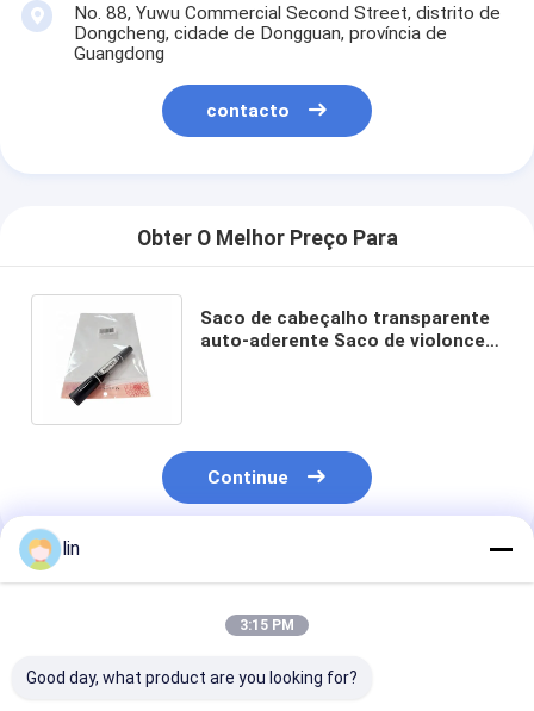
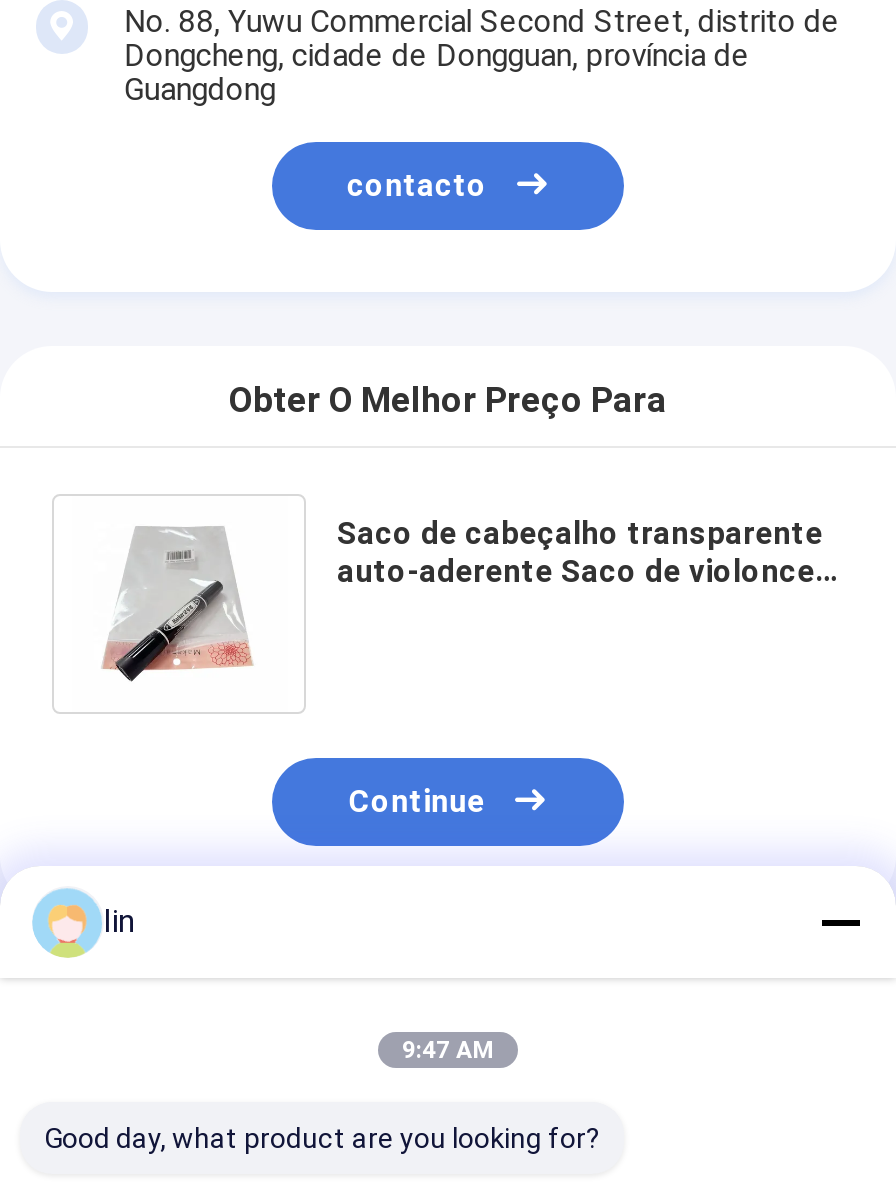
- 3:15 PM
+ 9:47 AM
